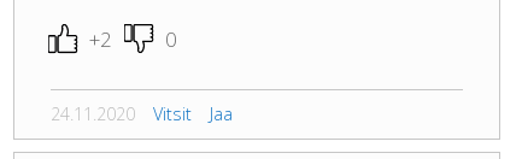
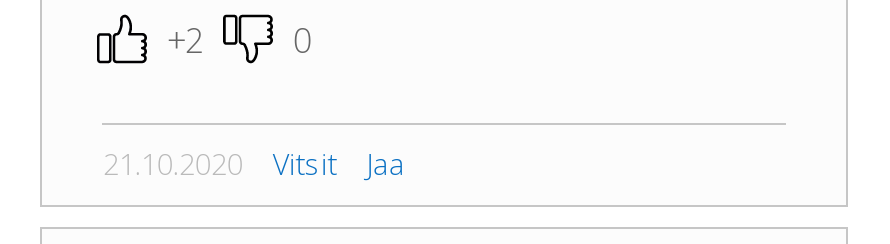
- 24.11.2020 Vitsit Jaa
+ 21.10.2020 Vitsit Jaa
